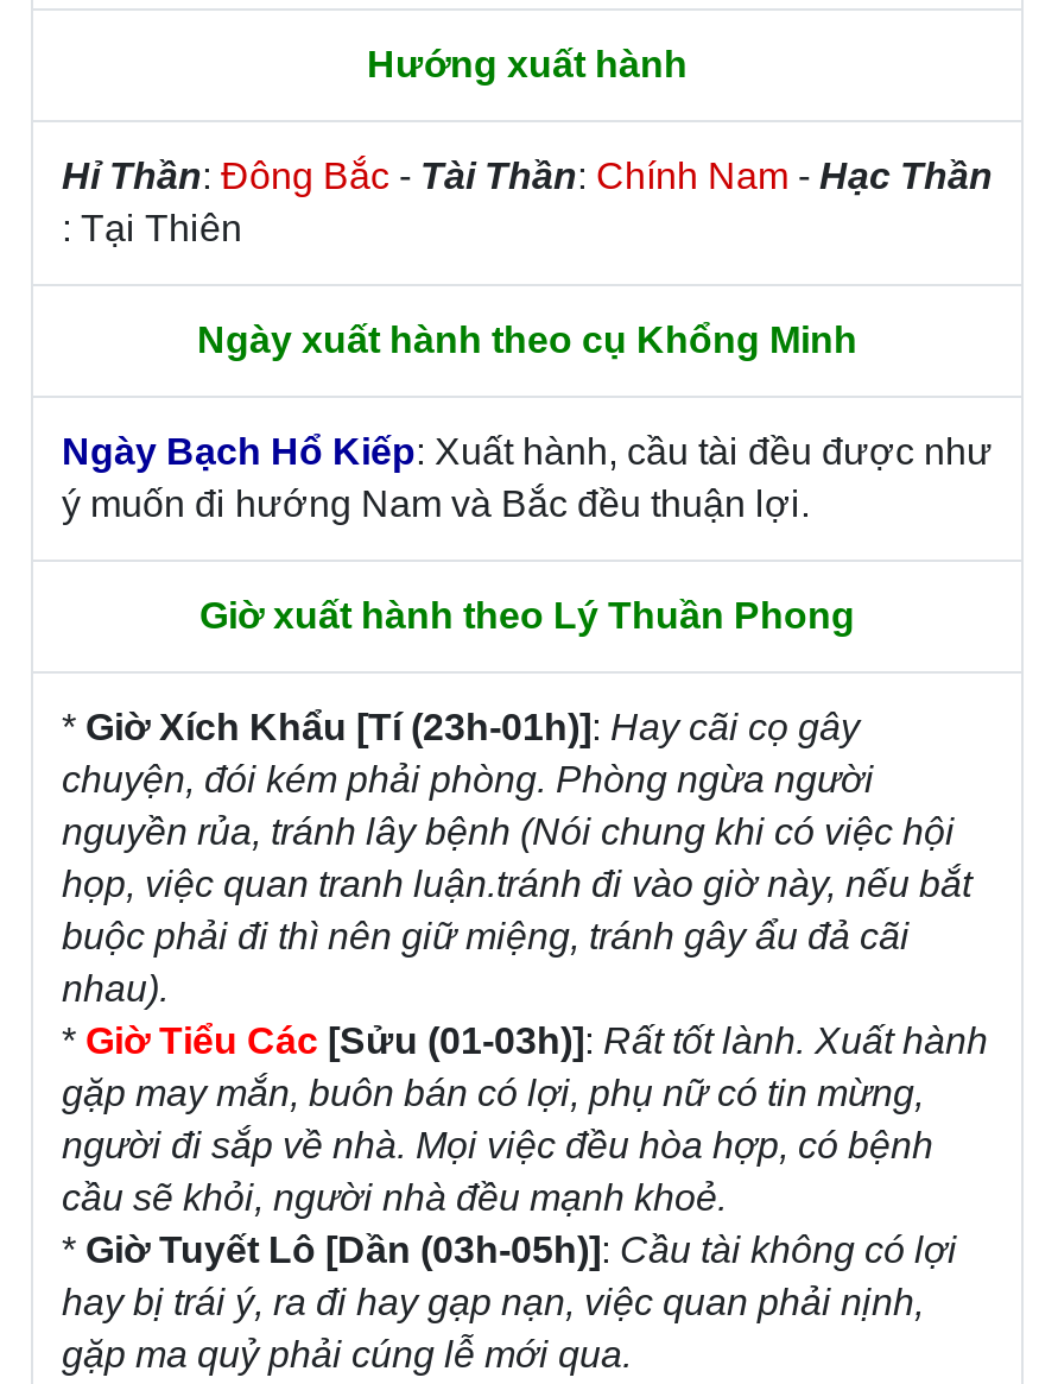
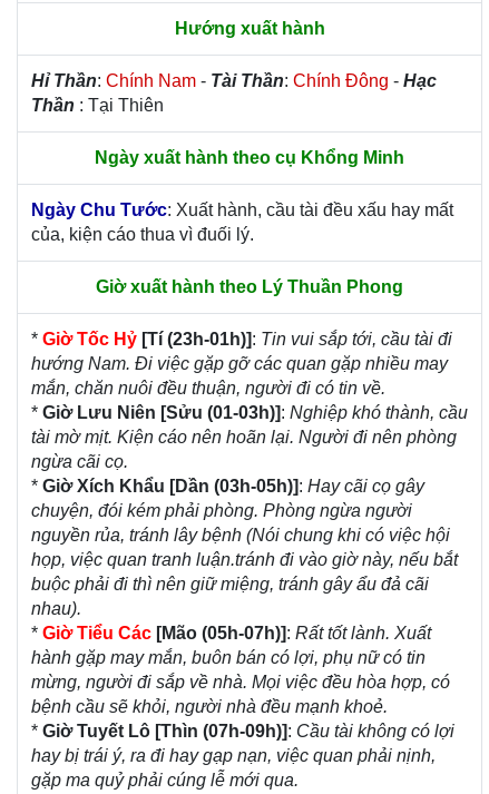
- Hỉ Thần: Đông Bắc - Tài Thần: Chính Nam - Hạc Thần
- : Tại Thiên
+ Hỉ Thần: Chính Nam - Tài Thần: Chính Đông - Hạc
+ Thần: Tại Thiên

- Ngày Bạch Hổ Kiếp: Xuất hành, cầu tài đều được như
- ý muốn đi hướng Nam và Bắc đều thuận lợi.
+ Ngày Chu Tước: Xuất hành, cầu tài đều xấu hay mất
+ của, kiện cáo thua vì đuối lý.

- * Giờ Xích Khẩu [Tí (23h-01h)]: Hay cãi cọ gây
+ * Giờ Tốc Hỷ [Tí (23h-01h)]: Tin vui sắp tới, cầu tài đi
+ hướng Nam. Đi việc gặp gỡ các quan gặp nhiều may
+ mắn, chăn nuôi đều thuận, người đi có tin về.
+ * Giờ Lưu Niên [Sửu (01-03h)]: Nghiệp khó thành, cầu
+ tài mờ mịt. Kiện cáo nên hoãn lại. Người đi nên phòng
+ ngừa cãi cọ.
+ * Giờ Xích Khẩu [Dần (03h-05h)]: Hay cãi cọ gây

- * Giờ Tiểu Các [Sửu (01-03h)]: Rất tốt lành. Xuất hành
- gặp may mắn, buôn bán có lợi, phụ nữ có tin mừng,
- người đi sắp về nhà. Mọi việc đều hòa hợp, có bệnh
- cầu sẽ khỏi, người nhà đều mạnh khoẻ.
- * Giờ Tuyết Lô [Dần (03h-05h)]: Cầu tài không có lợi
+ * Giờ Tiểu Các [Mão (05h-07h)]: Rất tốt lành. Xuất
+ hành gặp may mắn, buôn bán có lợi, phụ nữ có tin
+ mừng, người đi sắp về nhà. Mọi việc đều hòa hợp, có
+ bệnh cầu sẽ khỏi, người nhà đều mạnh khoẻ.
+ * Giờ Tuyết Lô [Thìn (07h-09h)]: Cầu tài không có lợi
